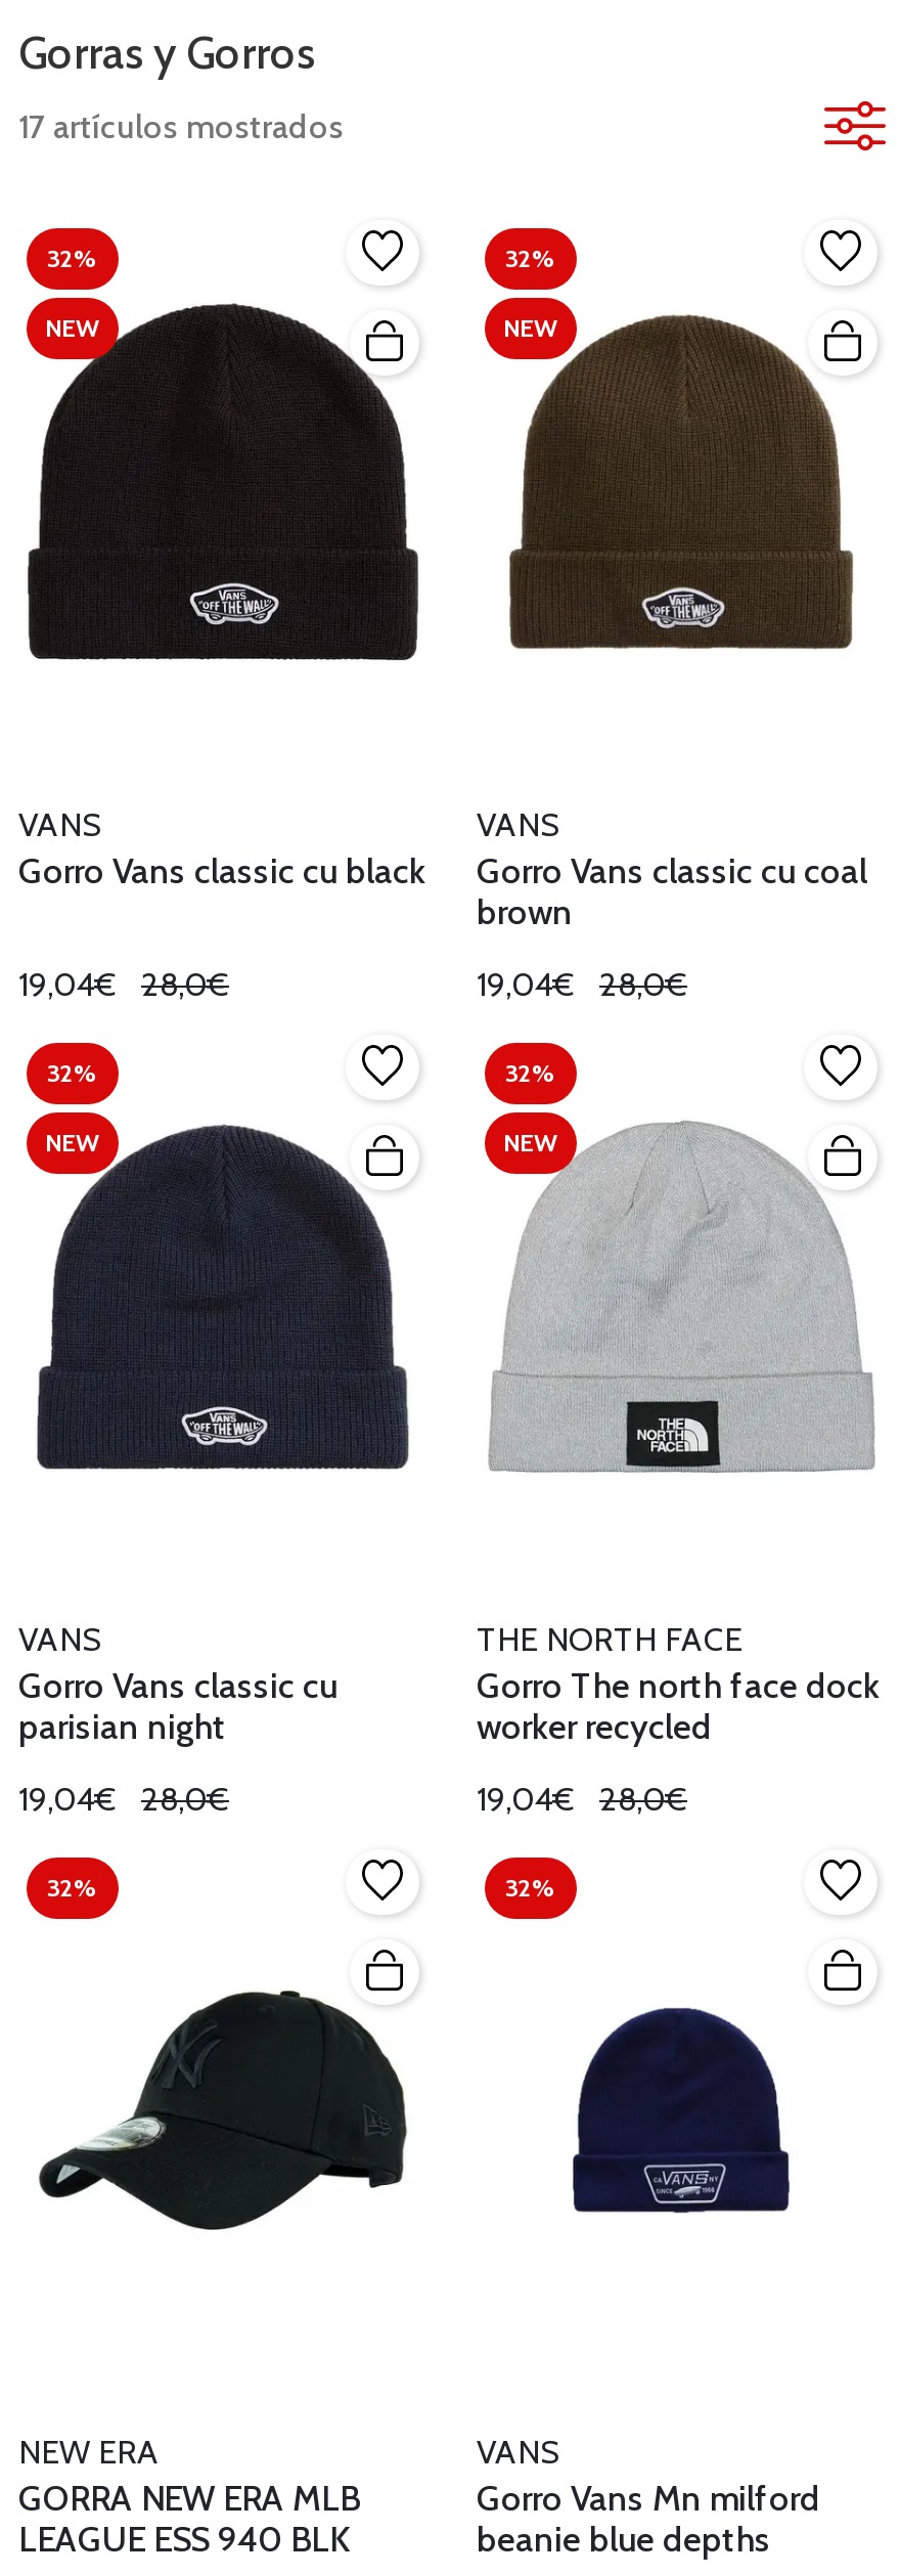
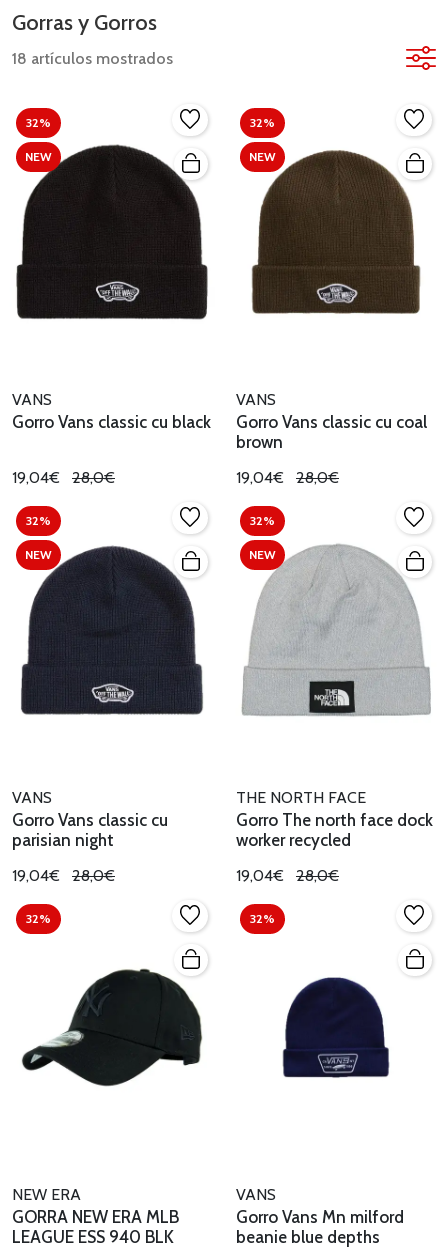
- 17 artículos mostrados
+ 18 artículos mostrados
